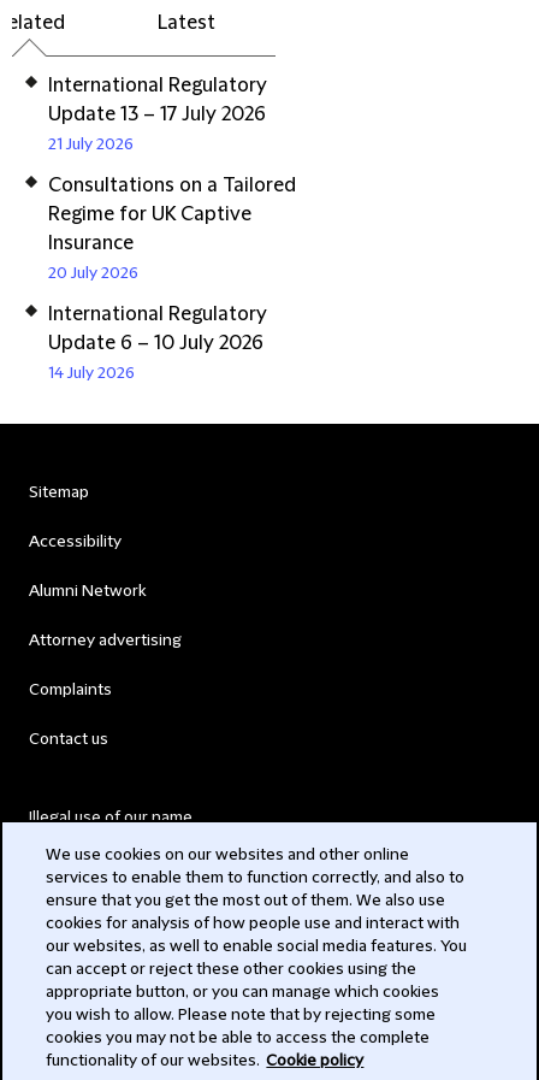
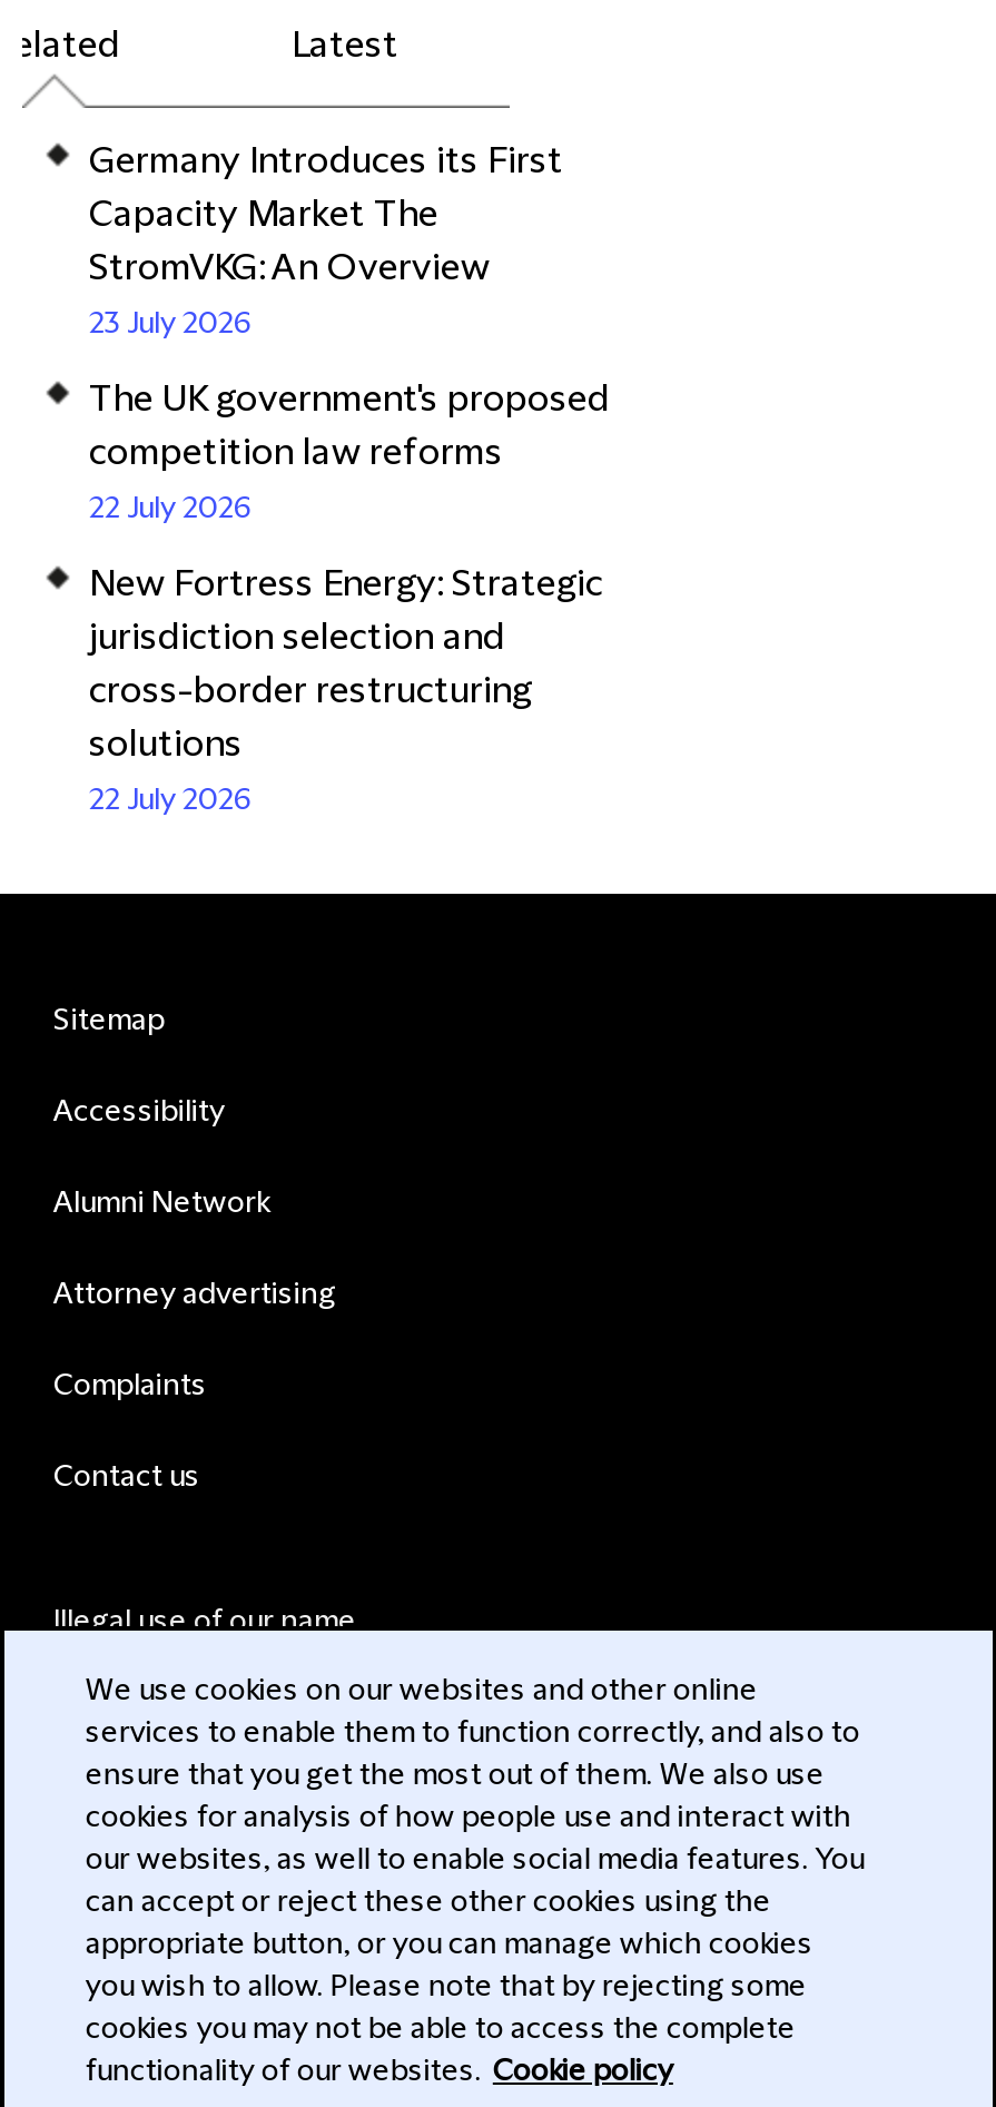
- International Regulatory
- Update 13 – 17 July 2026
- 21 July 2026
+ Germany Introduces its First
+ Capacity Market The
+ StromVKG: An Overview
+ 23 July 2026

- Consultations on a Tailored
- Regime for UK Captive
- Insurance
- 20 July 2026
+ The UK government's proposed
+ competition law reforms
+ 22 July 2026

- International Regulatory
- Update 6 – 10 July 2026
- 14 July 2026
+ New Fortress Energy: Strategic
+ jurisdiction selection and
+ cross-border restructuring
+ solutions
+ 22 July 2026
